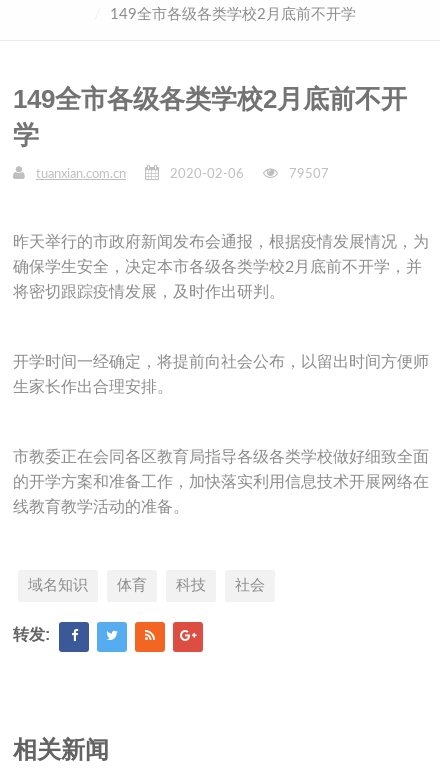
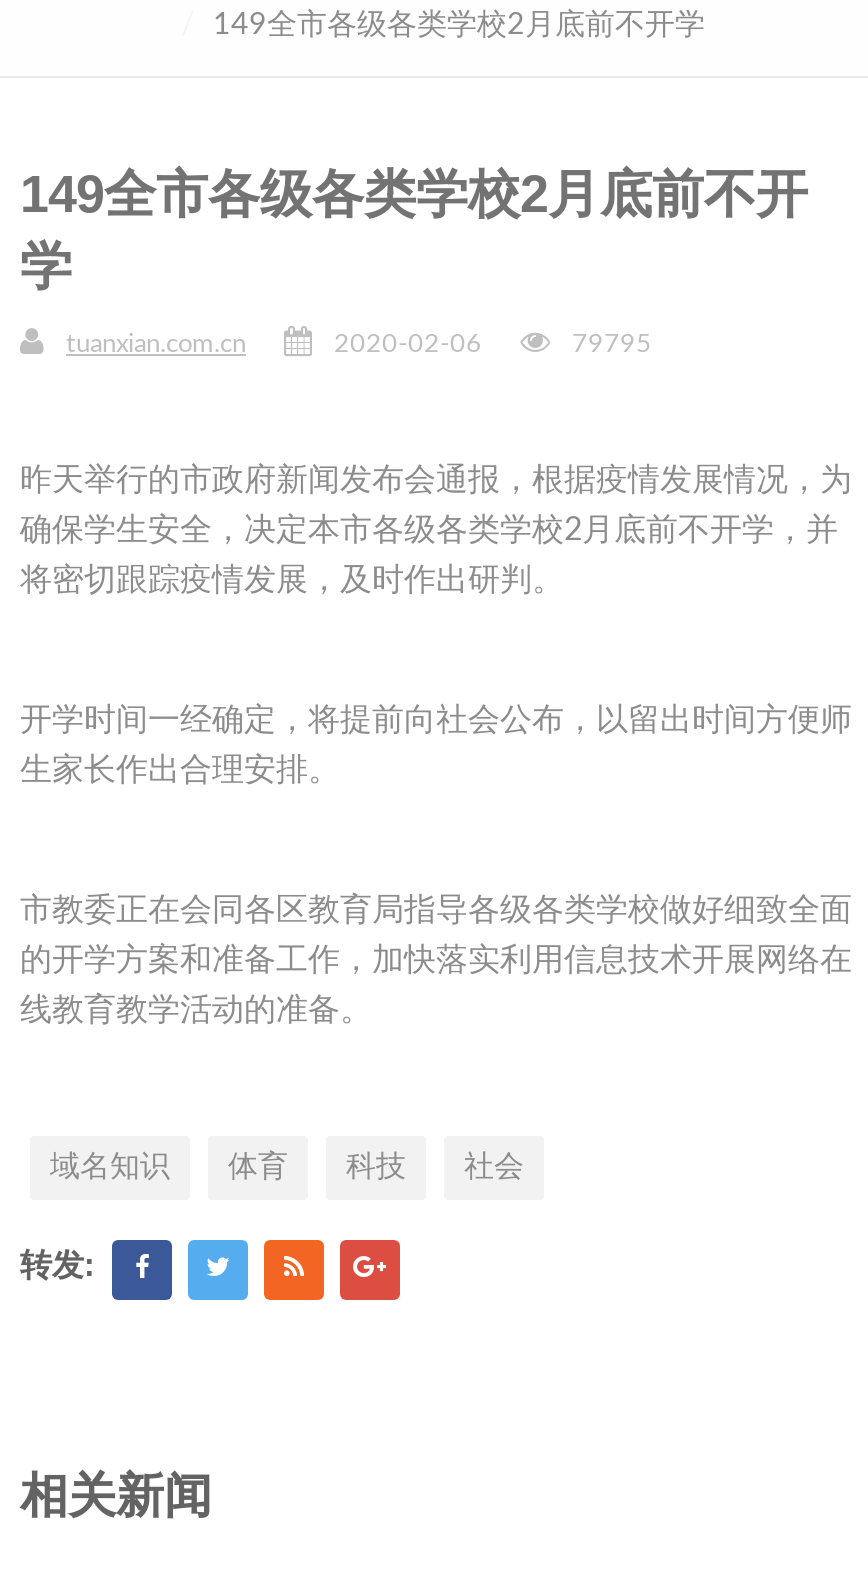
- 79507
+ 79795
